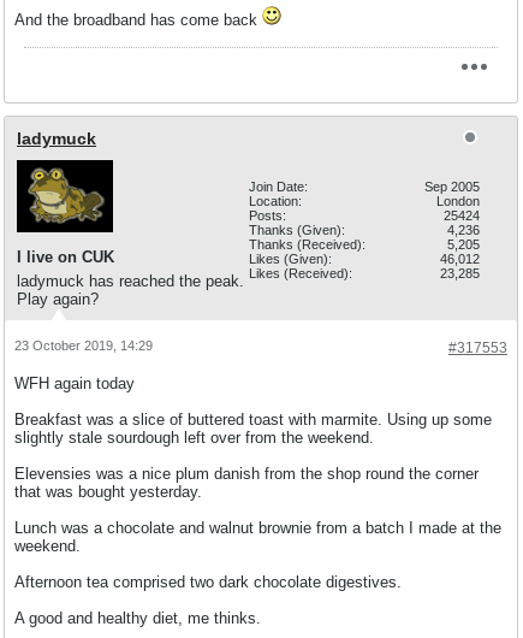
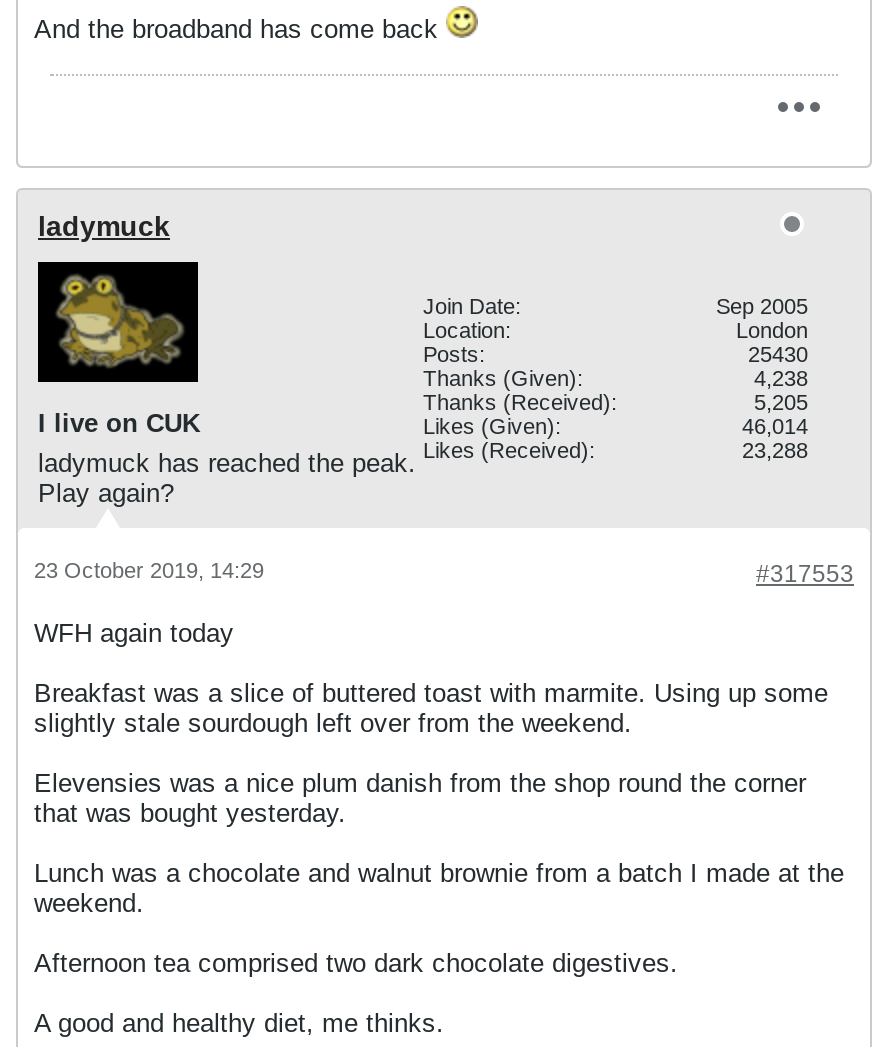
- 25424
+ 25430

- 4,236
+ 4,238

- 46,012
+ 46,014

- 23,285
+ 23,288
